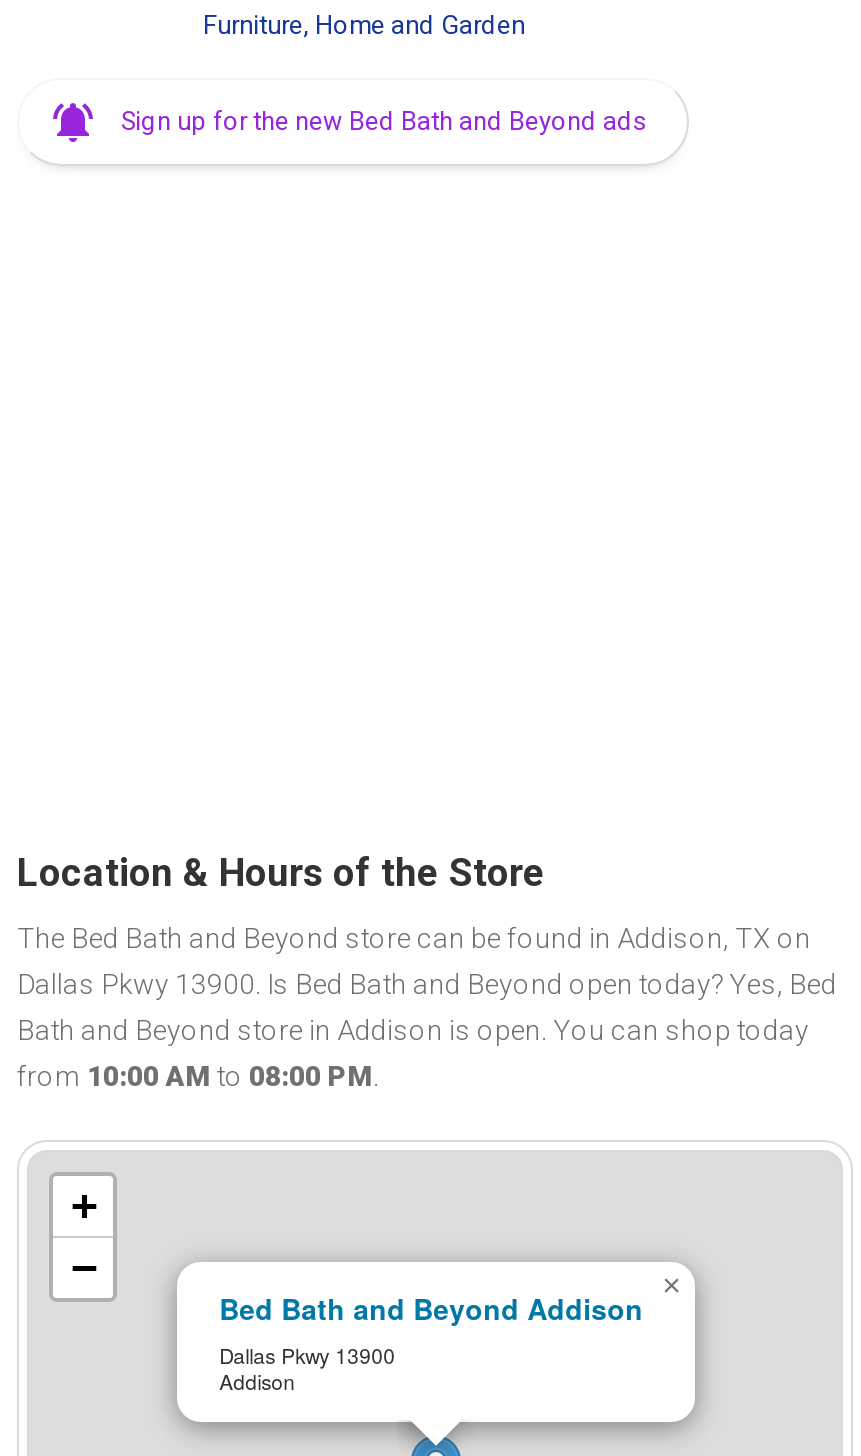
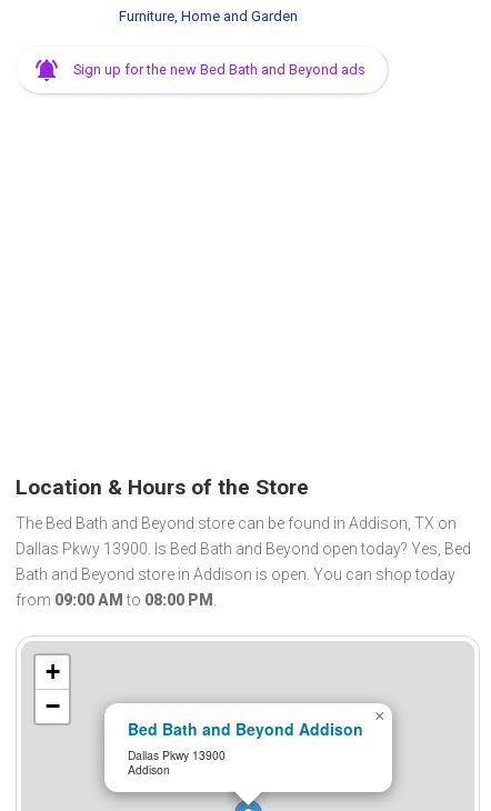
- from 10:00 AM to 08:00 PM.
+ from 09:00 AM to 08:00 PM.
